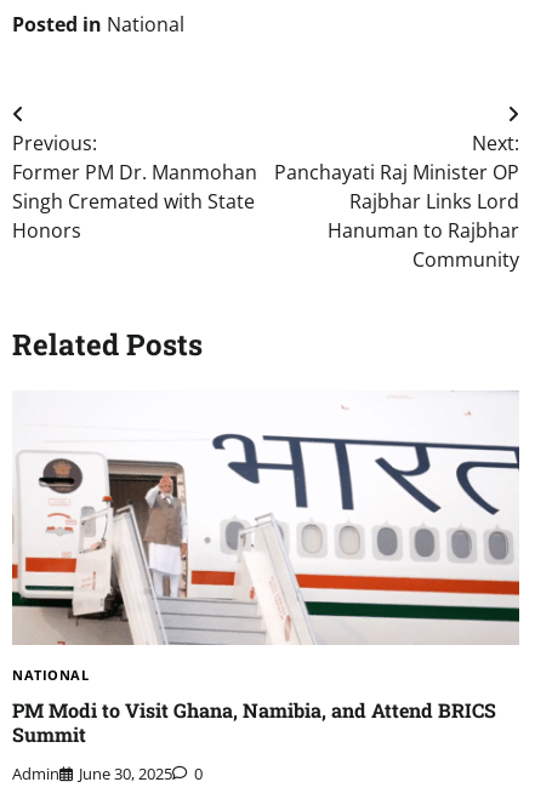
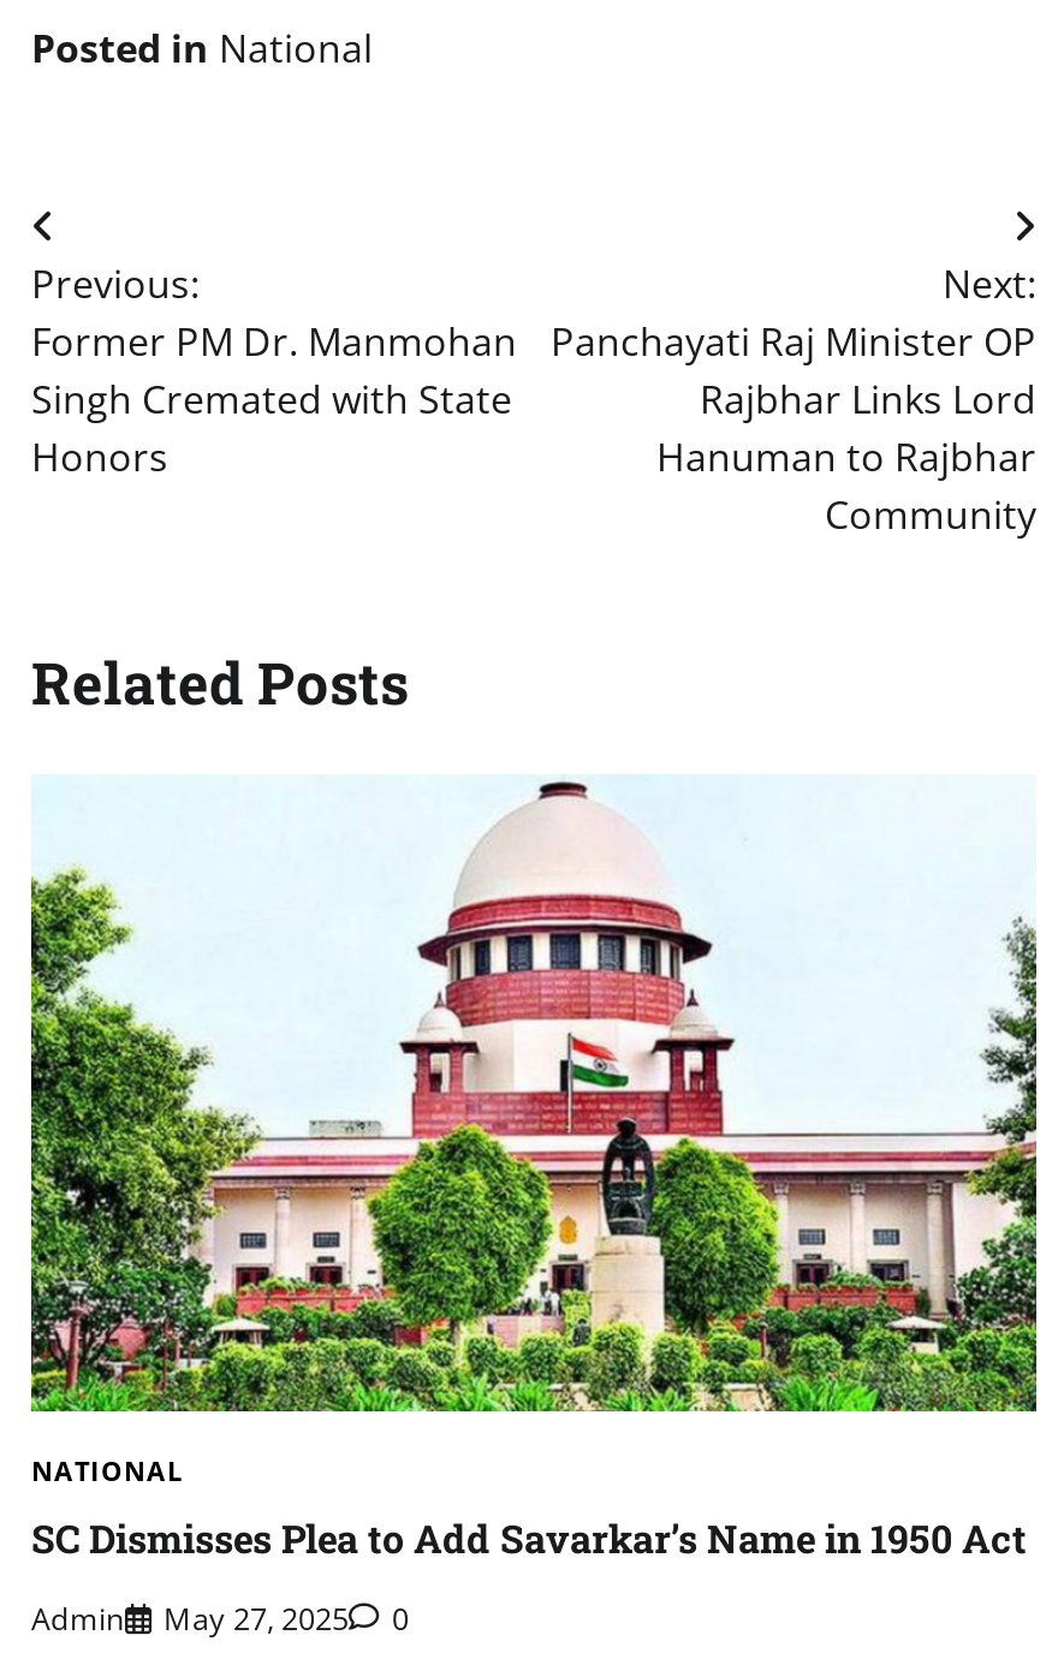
- [image]
+ [image]

moved down: NATIONAL

- PM Modi to Visit Ghana, Namibia, and Attend BRICS
- Summit
+ SC Dismisses Plea to Add Savarkar’s Name in 1950 Act

- Admin June 30, 2025 0
+ Admin May 27, 2025 0
